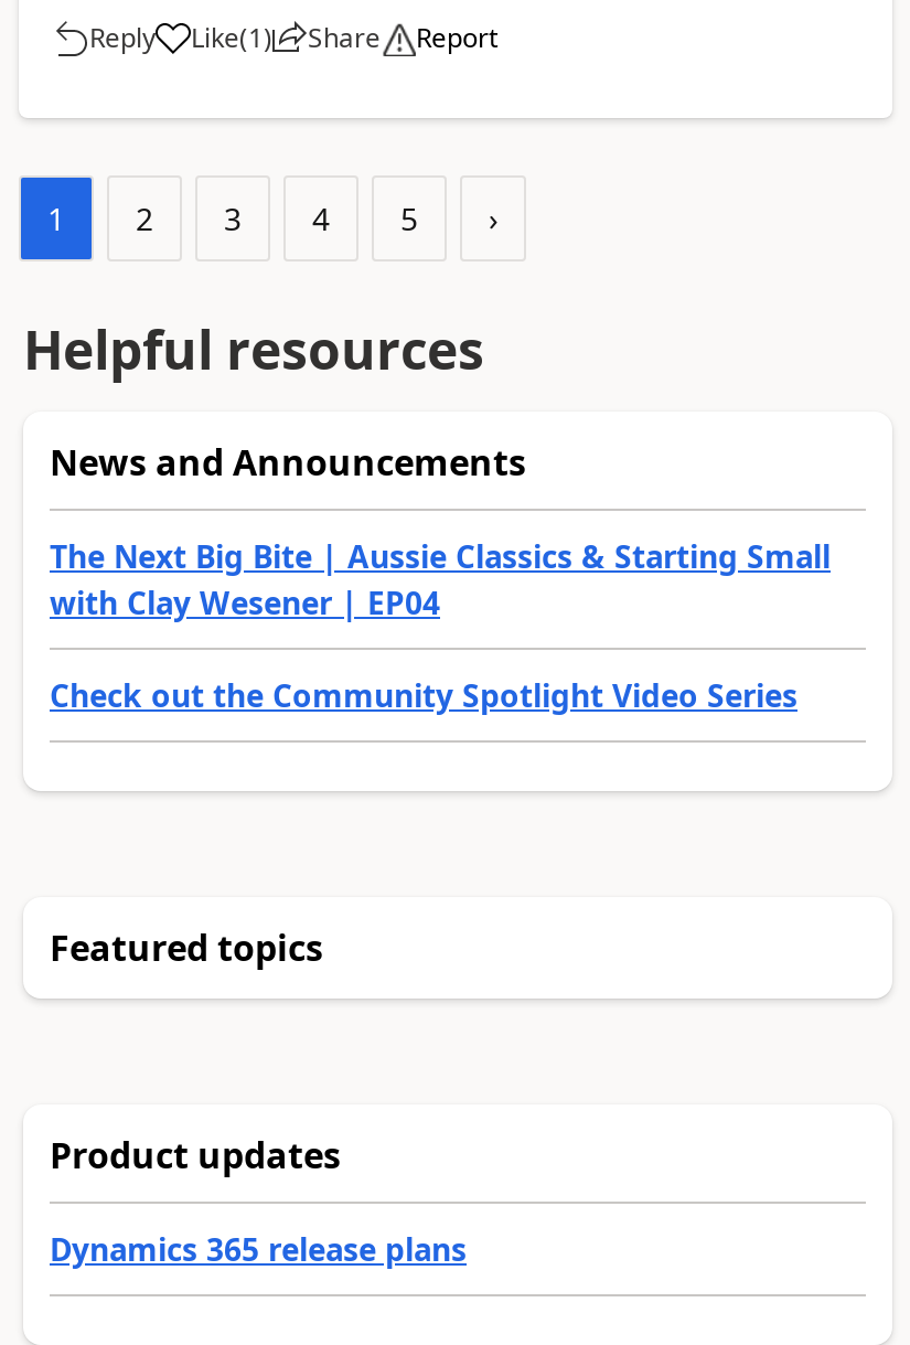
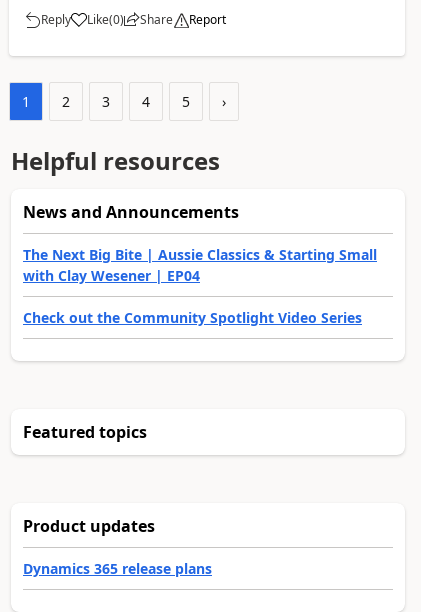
- (1)
+ (0)
